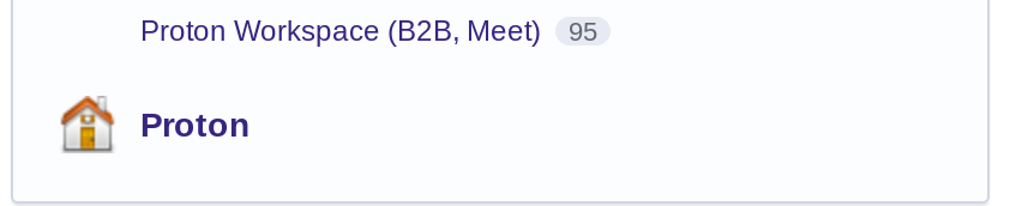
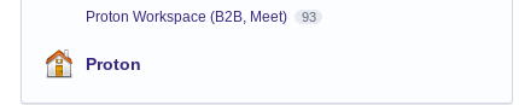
- Proton Workspace (B2B, Meet) 95
+ Proton Workspace (B2B, Meet) 93
